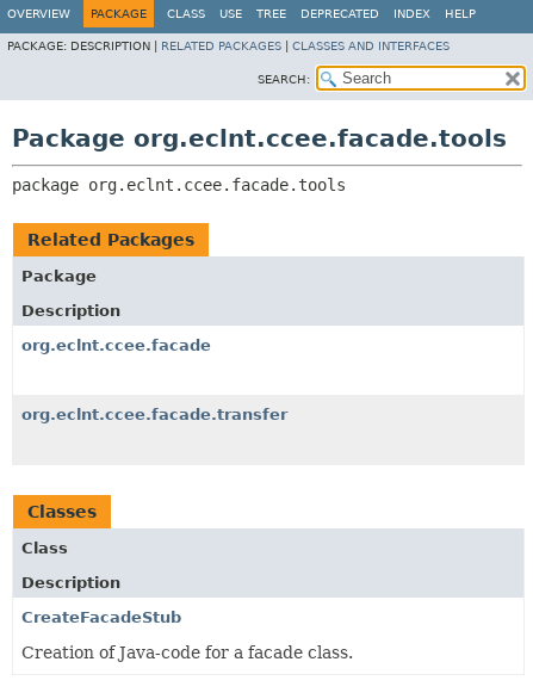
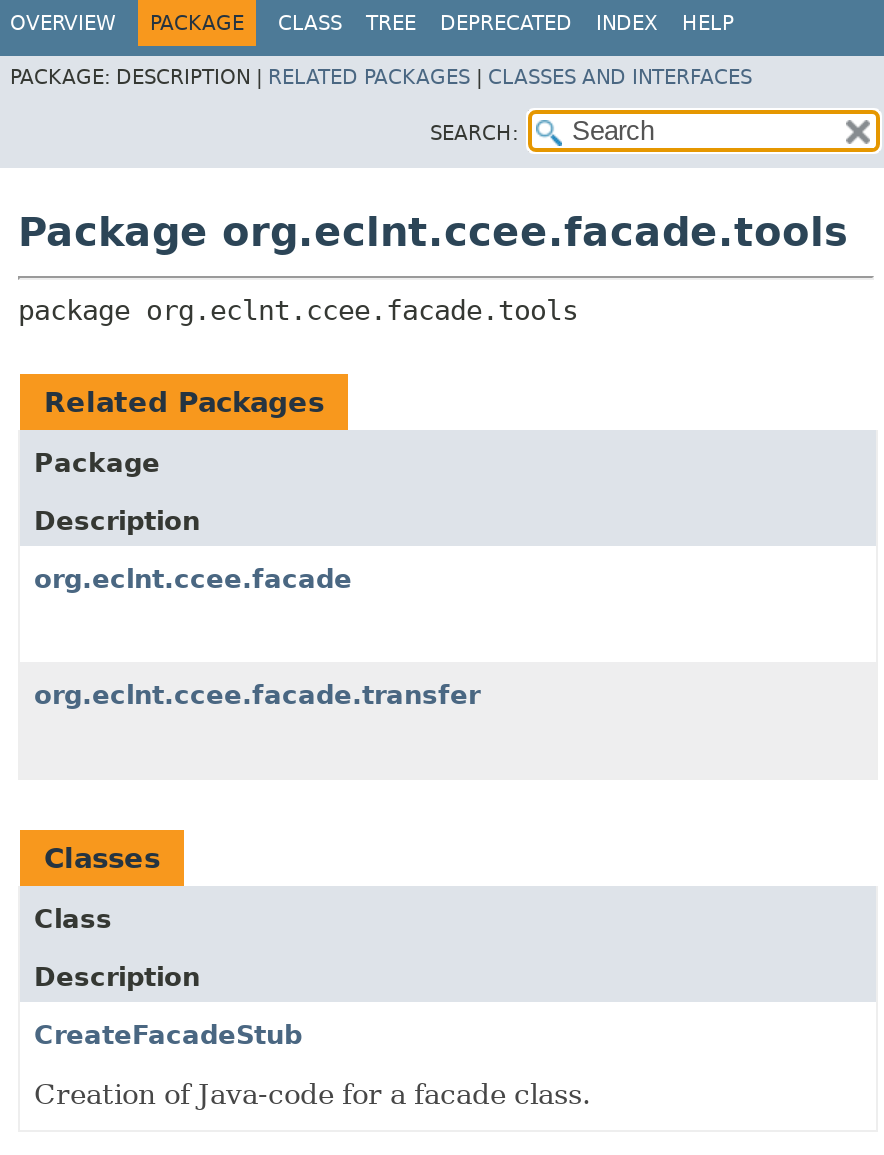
- USE
